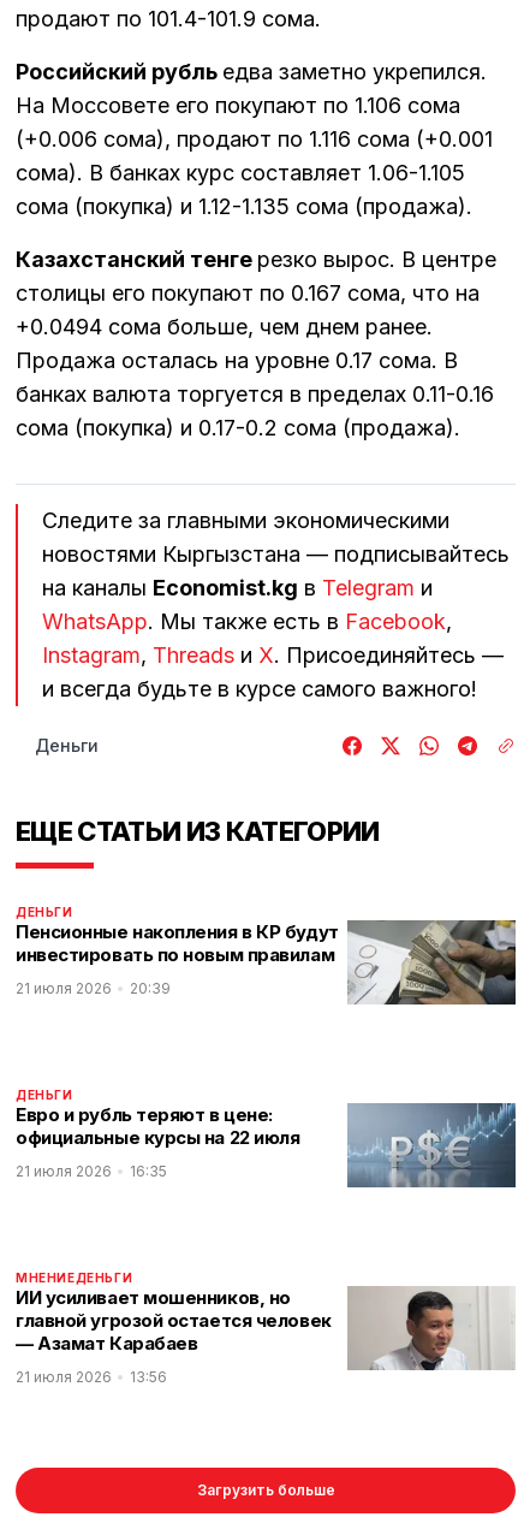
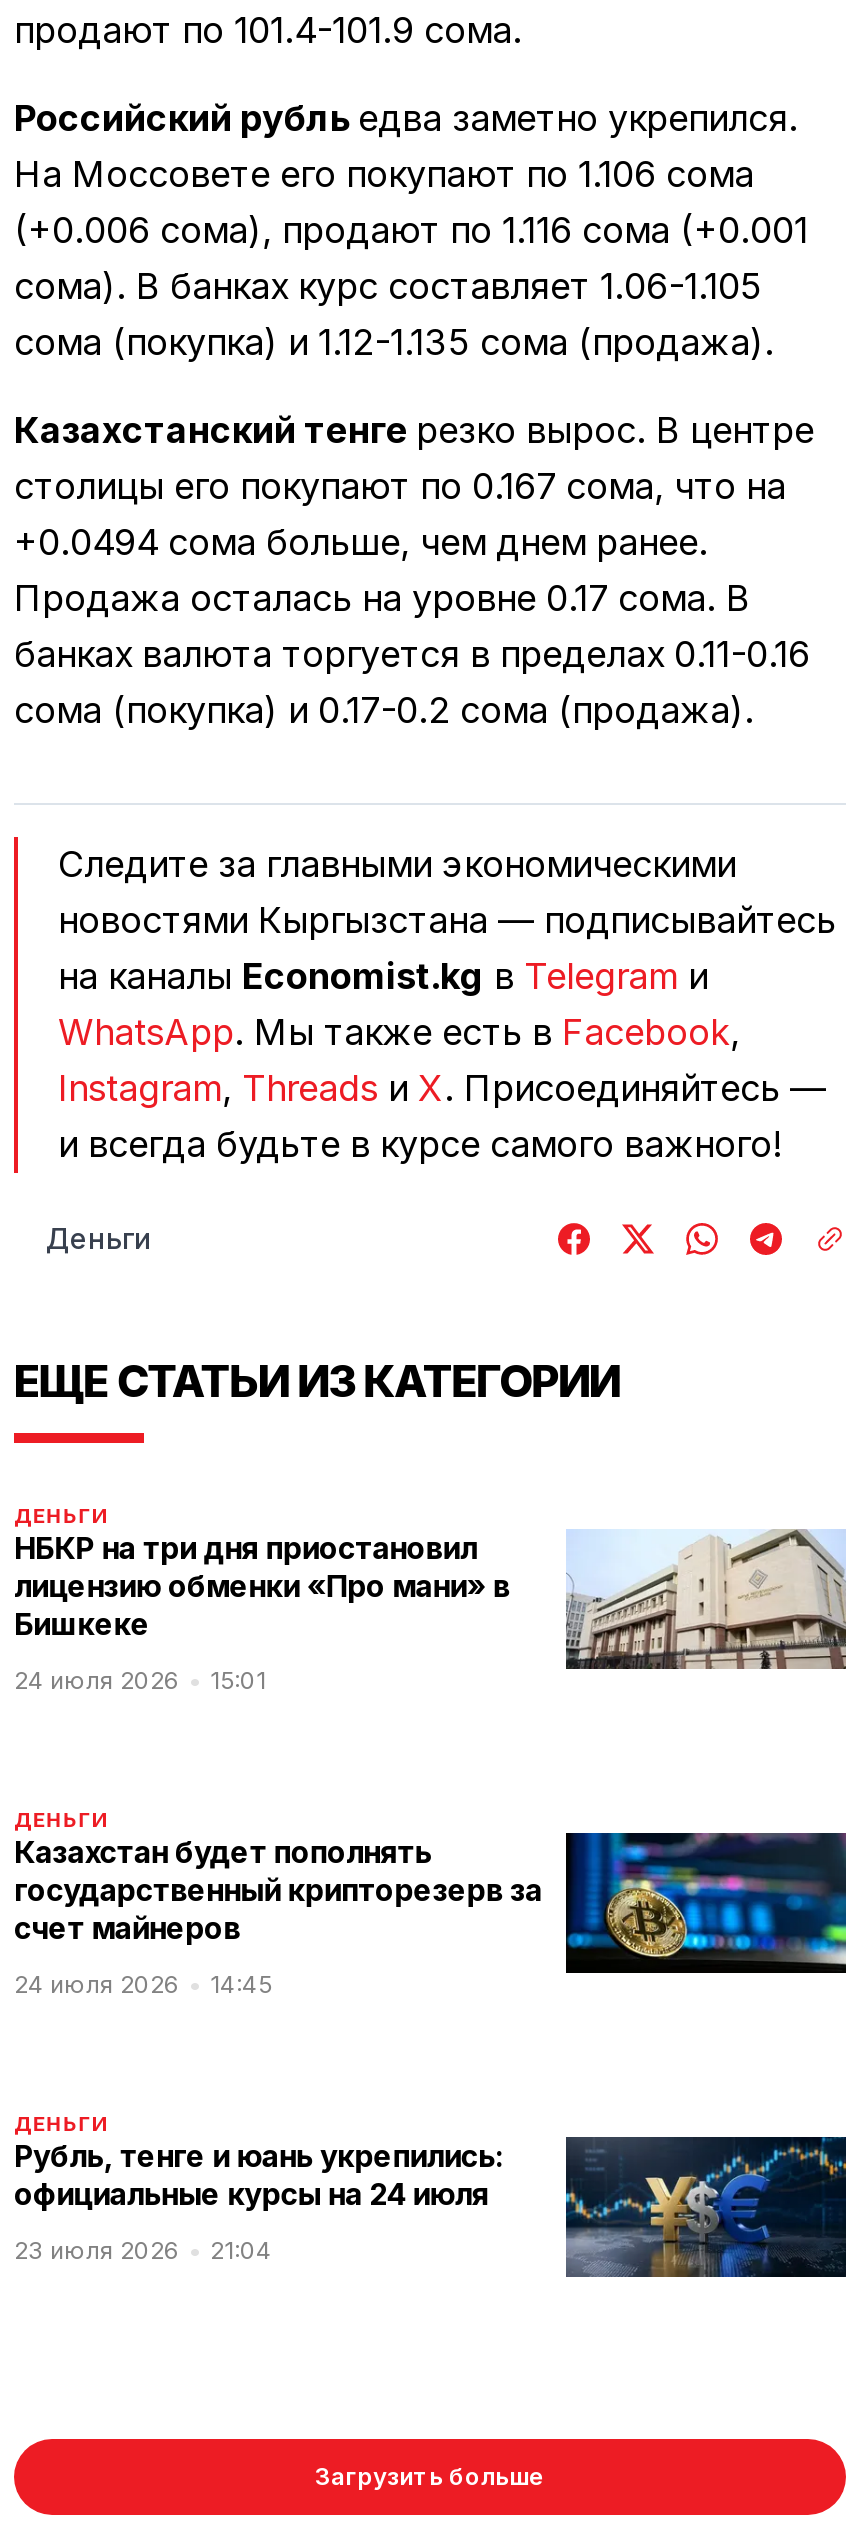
- [image]
- Пенсионные накопления в КР будут
- инвестировать по новым правилам
+ [image]
+ НБКР на три дня приостановил
+ лицензию обменки «Про мани» в
+ Бишкеке

- 21 июля 2026
- 20:39
+ 24 июля 2026
+ 15:01

- [image]
- Евро и рубль теряют в цене:
- официальные курсы на 22 июля
+ [image]
+ Казахстан будет пополнять
+ государственный крипторезерв за
+ счет майнеров

- 21 июля 2026
- 16:35
+ 24 июля 2026
+ 14:45

- [image]
- МНЕНИЕДЕНЬГИ
- ИИ усиливает мошенников, но
- главной угрозой остается человек
- — Азамат Карабаев
+ [image]
+ ДЕНЬГИ
+ Рубль, тенге и юань укрепились:
+ официальные курсы на 24 июля

- 21 июля 2026
- 13:56
+ 23 июля 2026
+ 21:04
